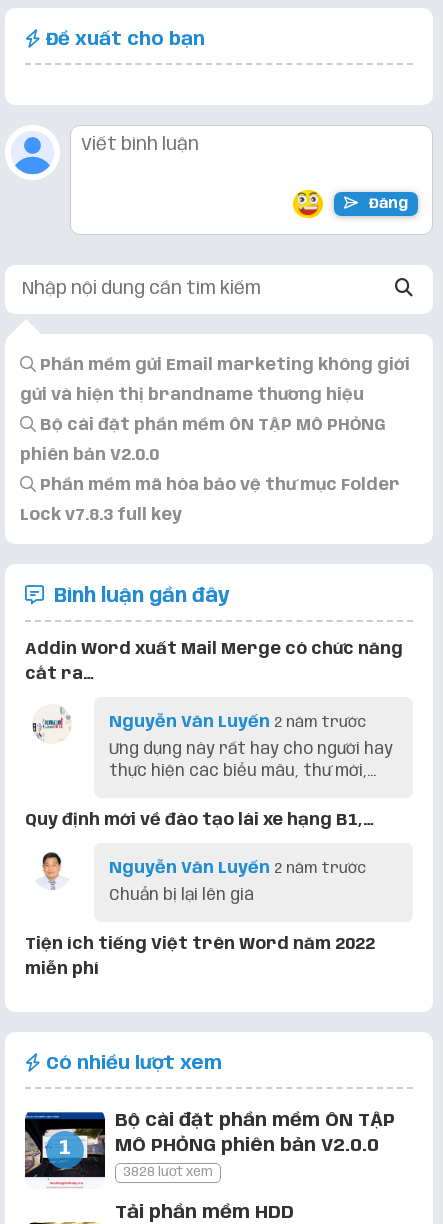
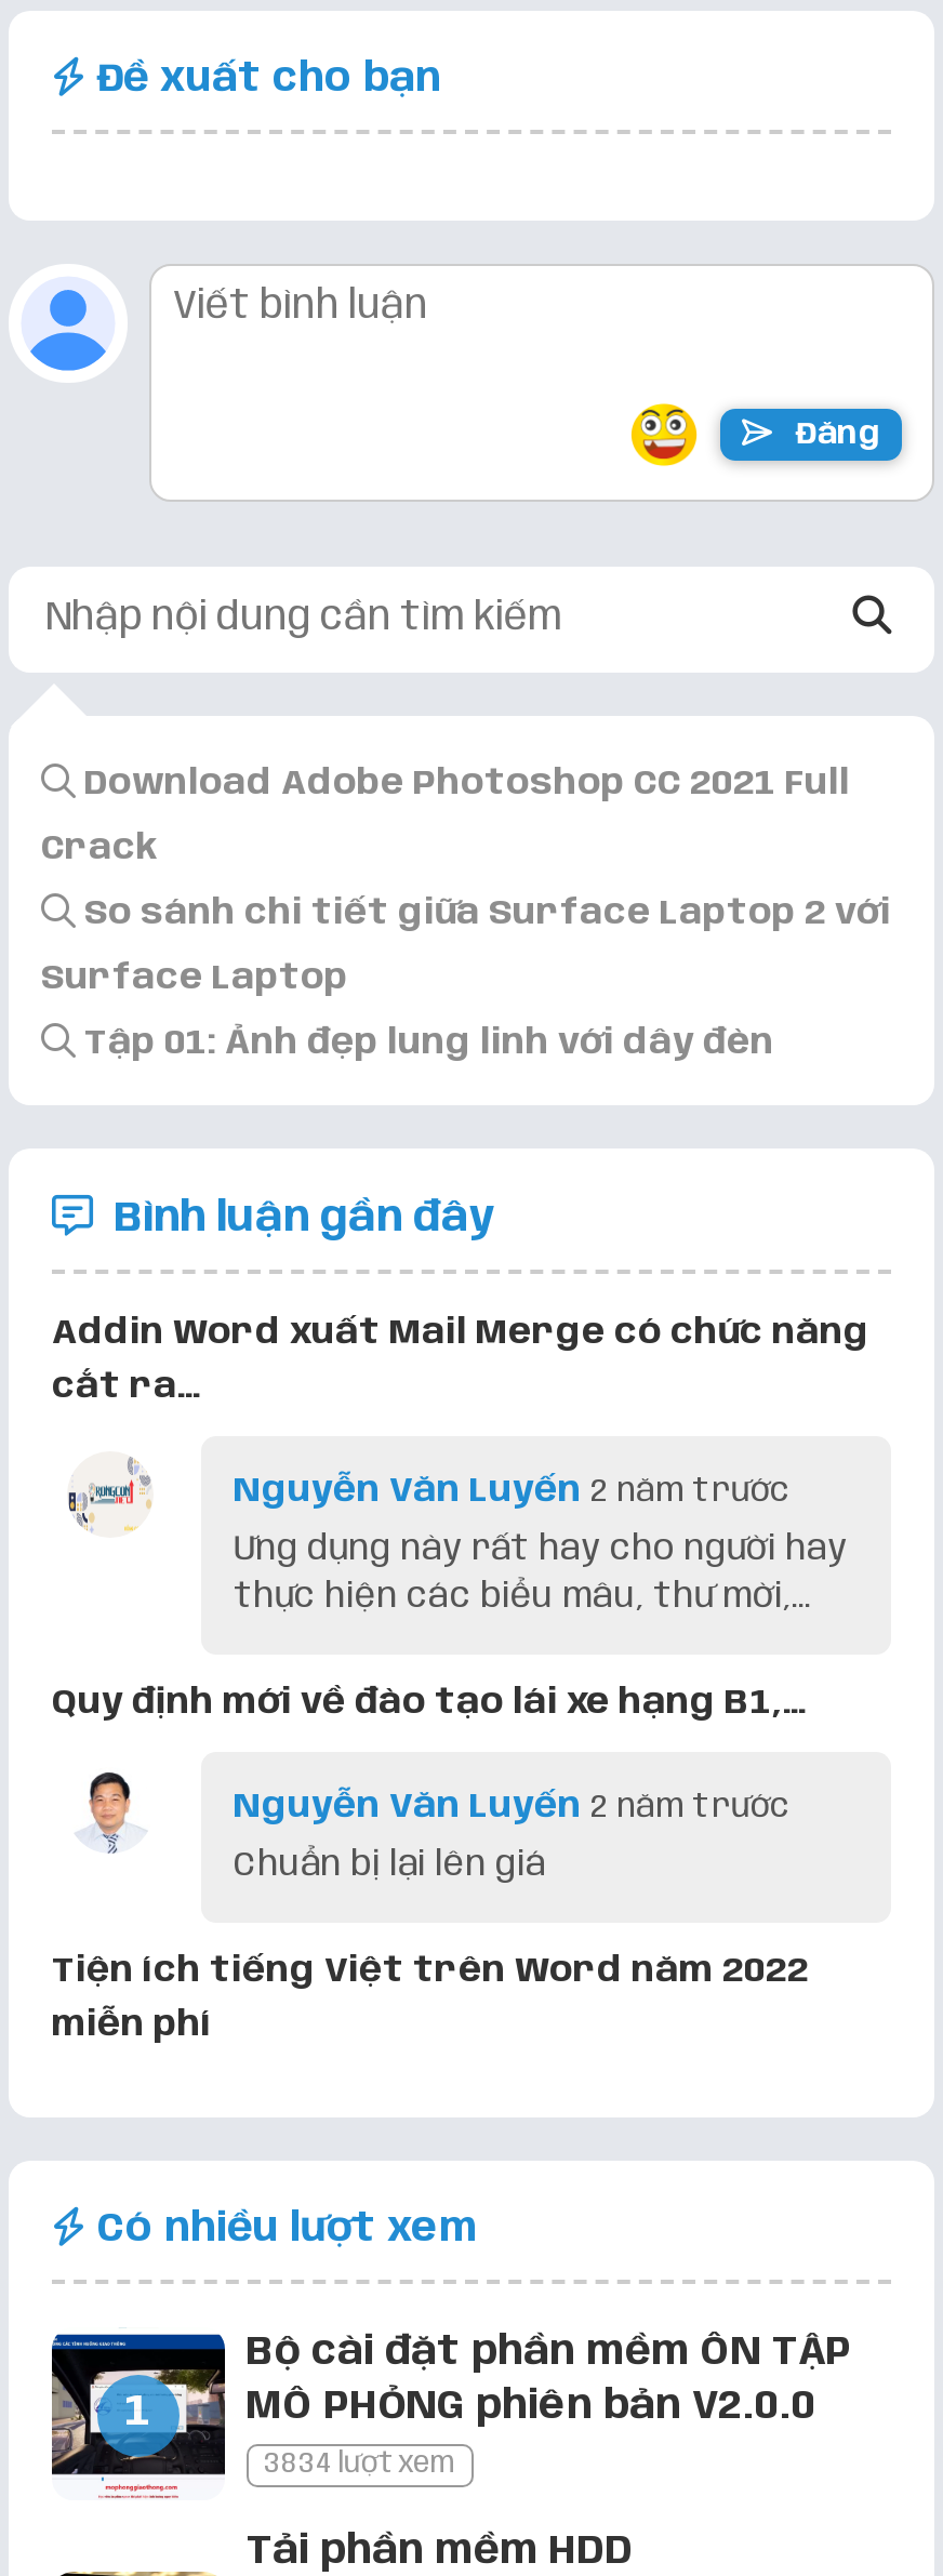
- Phần mềm gửi Email marketing không giới
- gửi và hiện thị brandname thương hiệu
- Bộ cài đặt phần mềm ÔN TẬP MÔ PHỎNG
- phiên bản V2.0.0
- Phần mềm mã hóa bảo vệ thư mục Folder
- Lock v7.8.3 full key
+ Download Adobe Photoshop CC 2021 Full
+ Crack
+ So sánh chi tiết giữa Surface Laptop 2 với
+ Surface Laptop
+ Tập 01: Ảnh đẹp lung linh với dây đèn

- 3828 lượt xem
+ 3834 lượt xem
